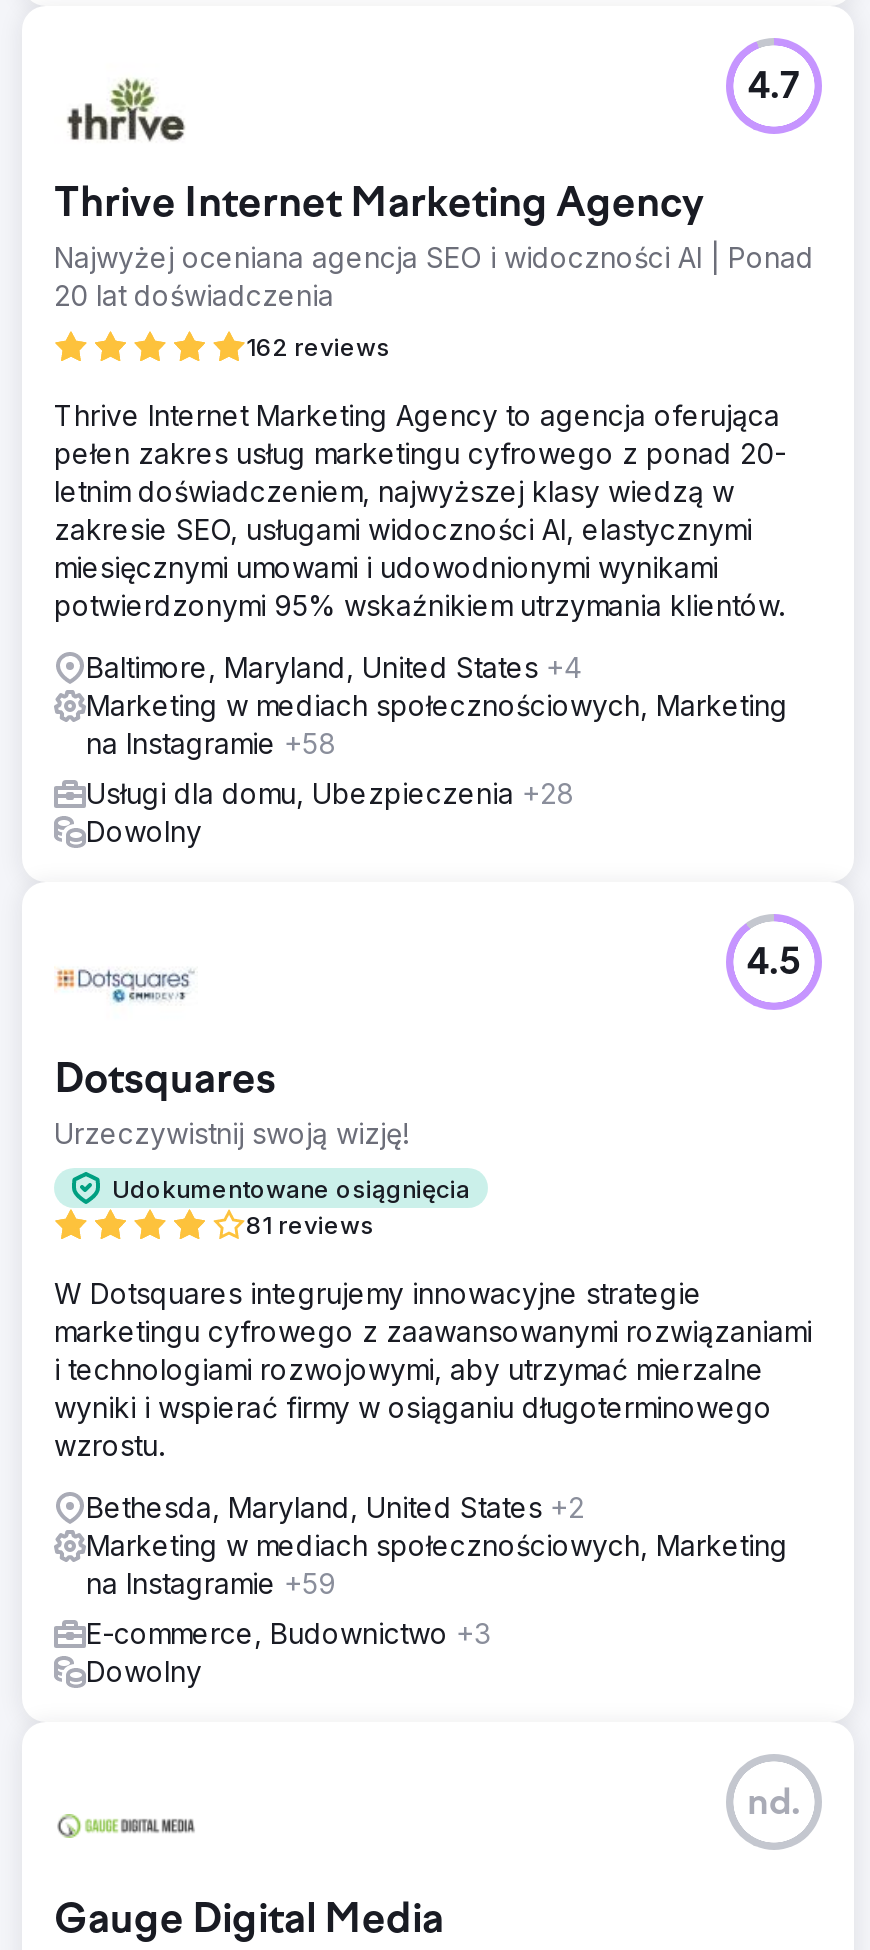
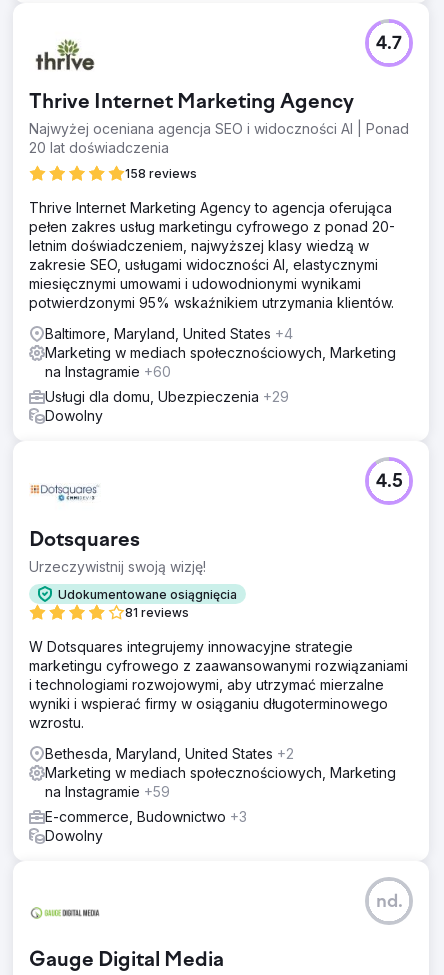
- 162 reviews
+ 158 reviews

- na Instagramie +58
+ na Instagramie +60

- Usługi dla domu, Ubezpieczenia +28
+ Usługi dla domu, Ubezpieczenia +29
